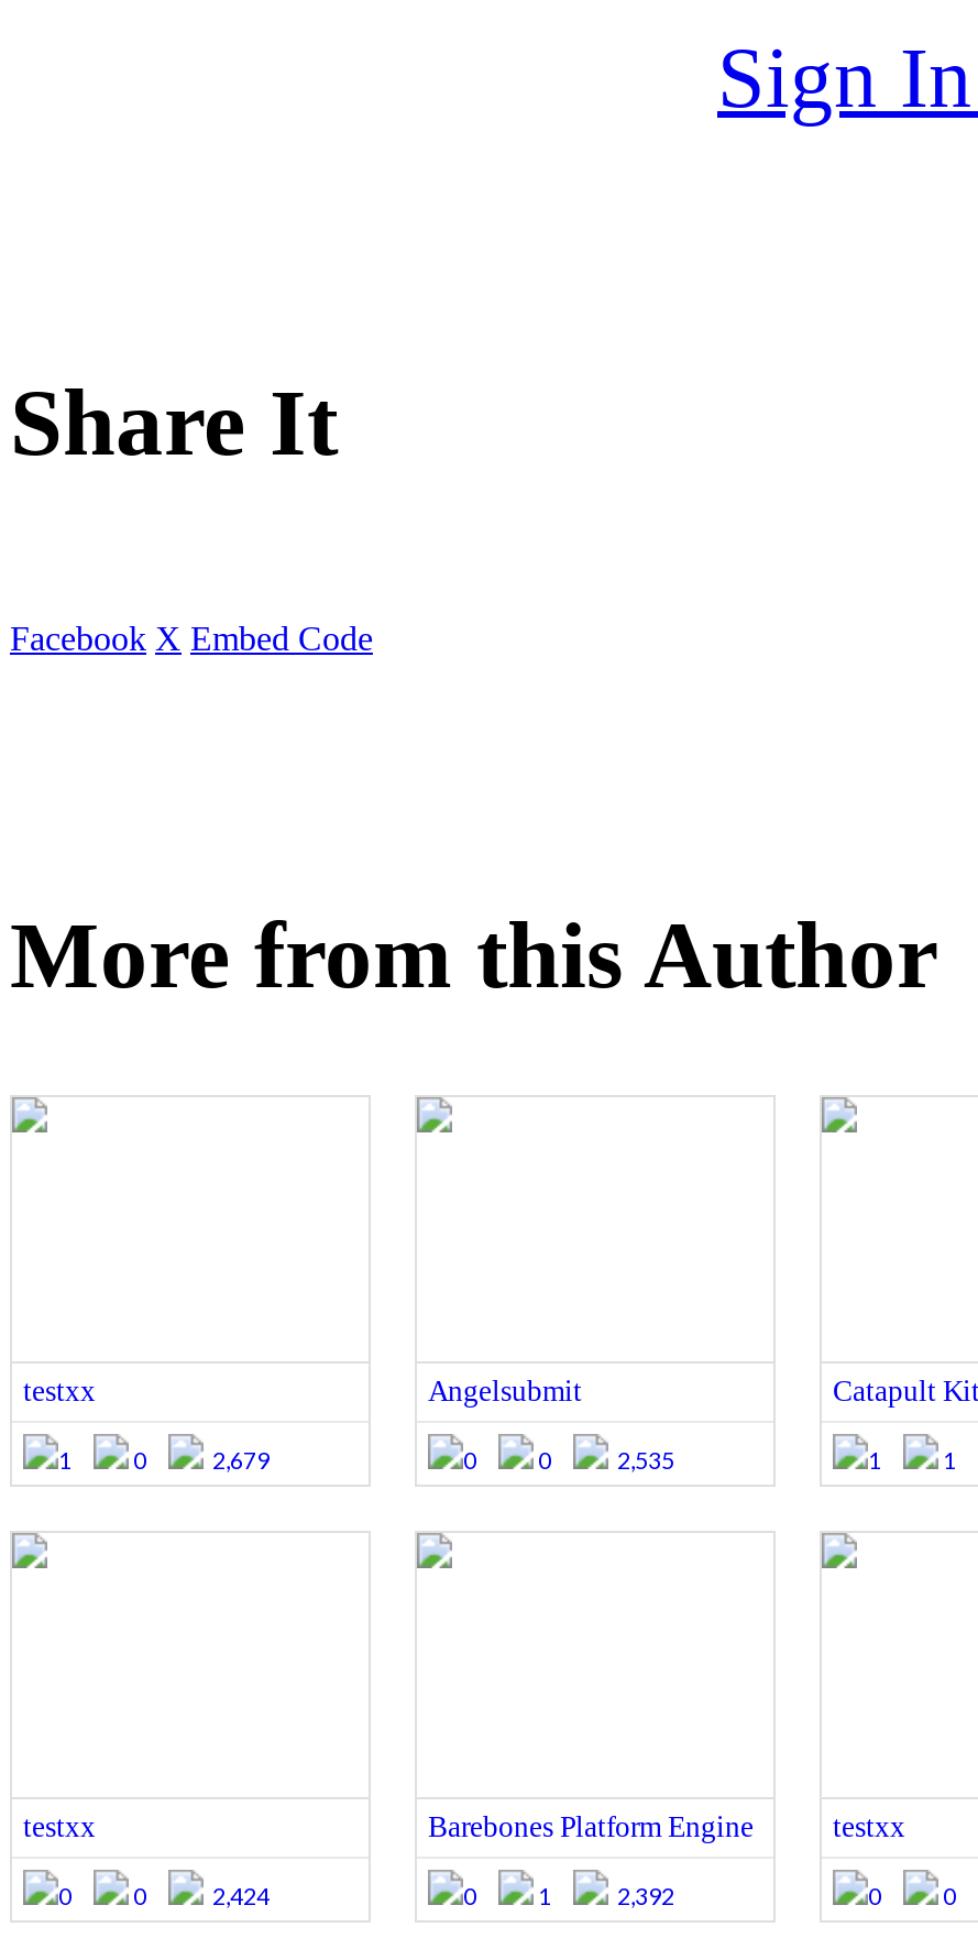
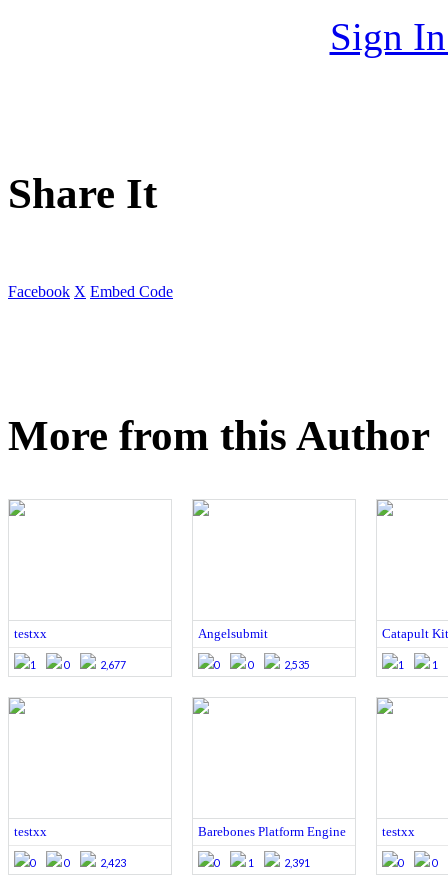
- 2,679
+ 2,677

- 2,424
+ 2,423

- 2,392
+ 2,391
